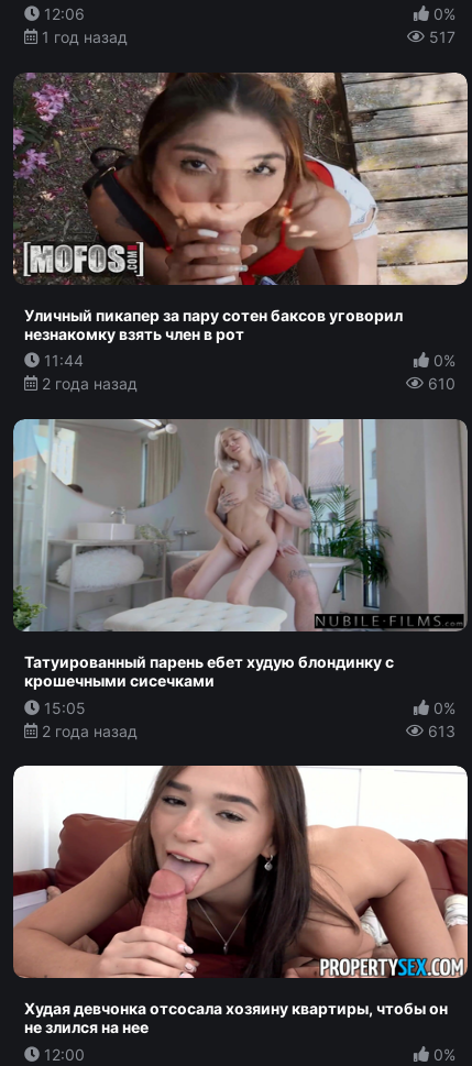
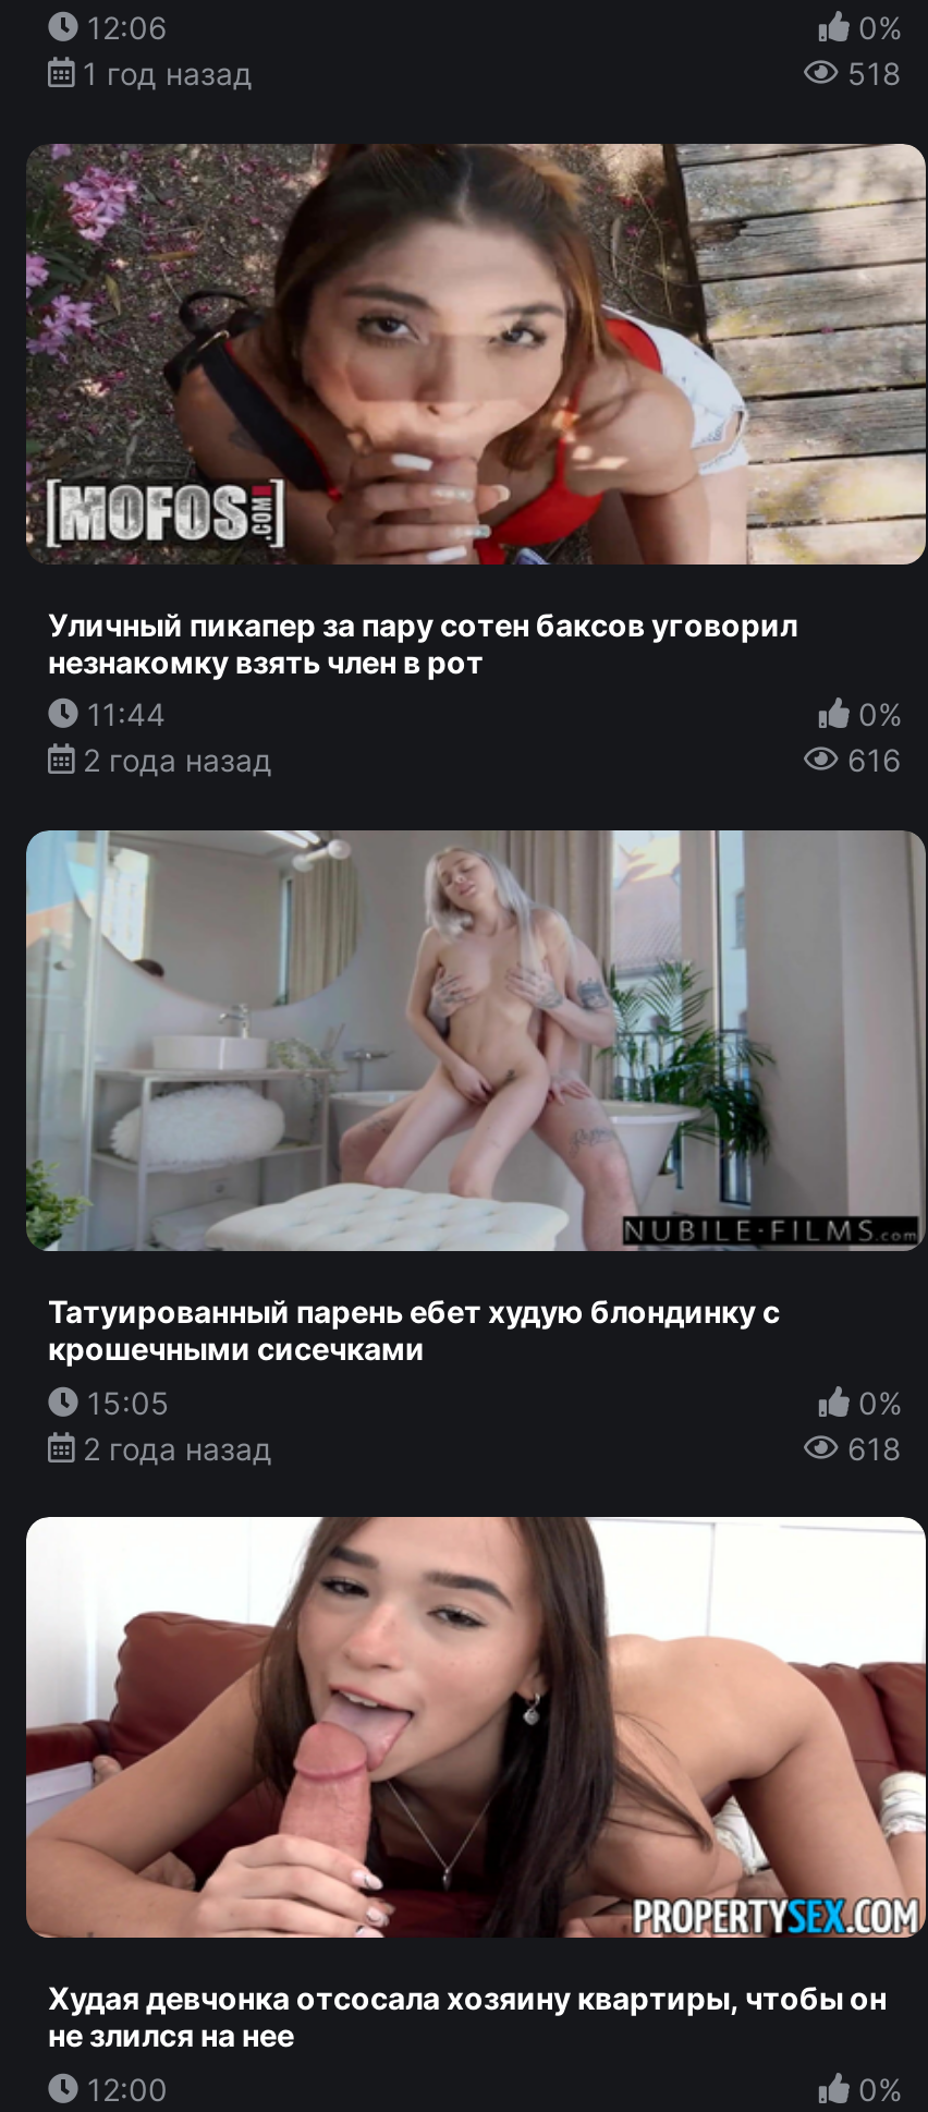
- 517
+ 518

- 610
+ 616

- 613
+ 618
